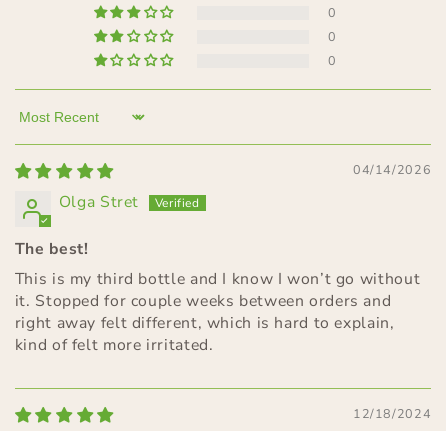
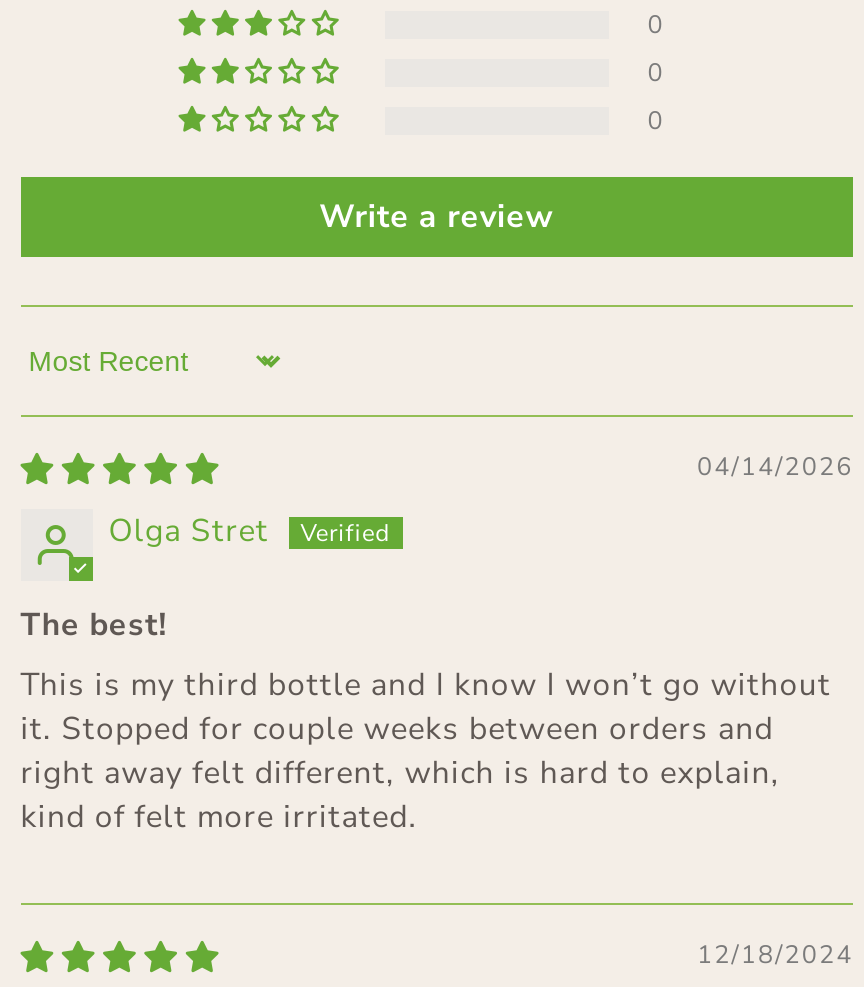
+ Write a review
